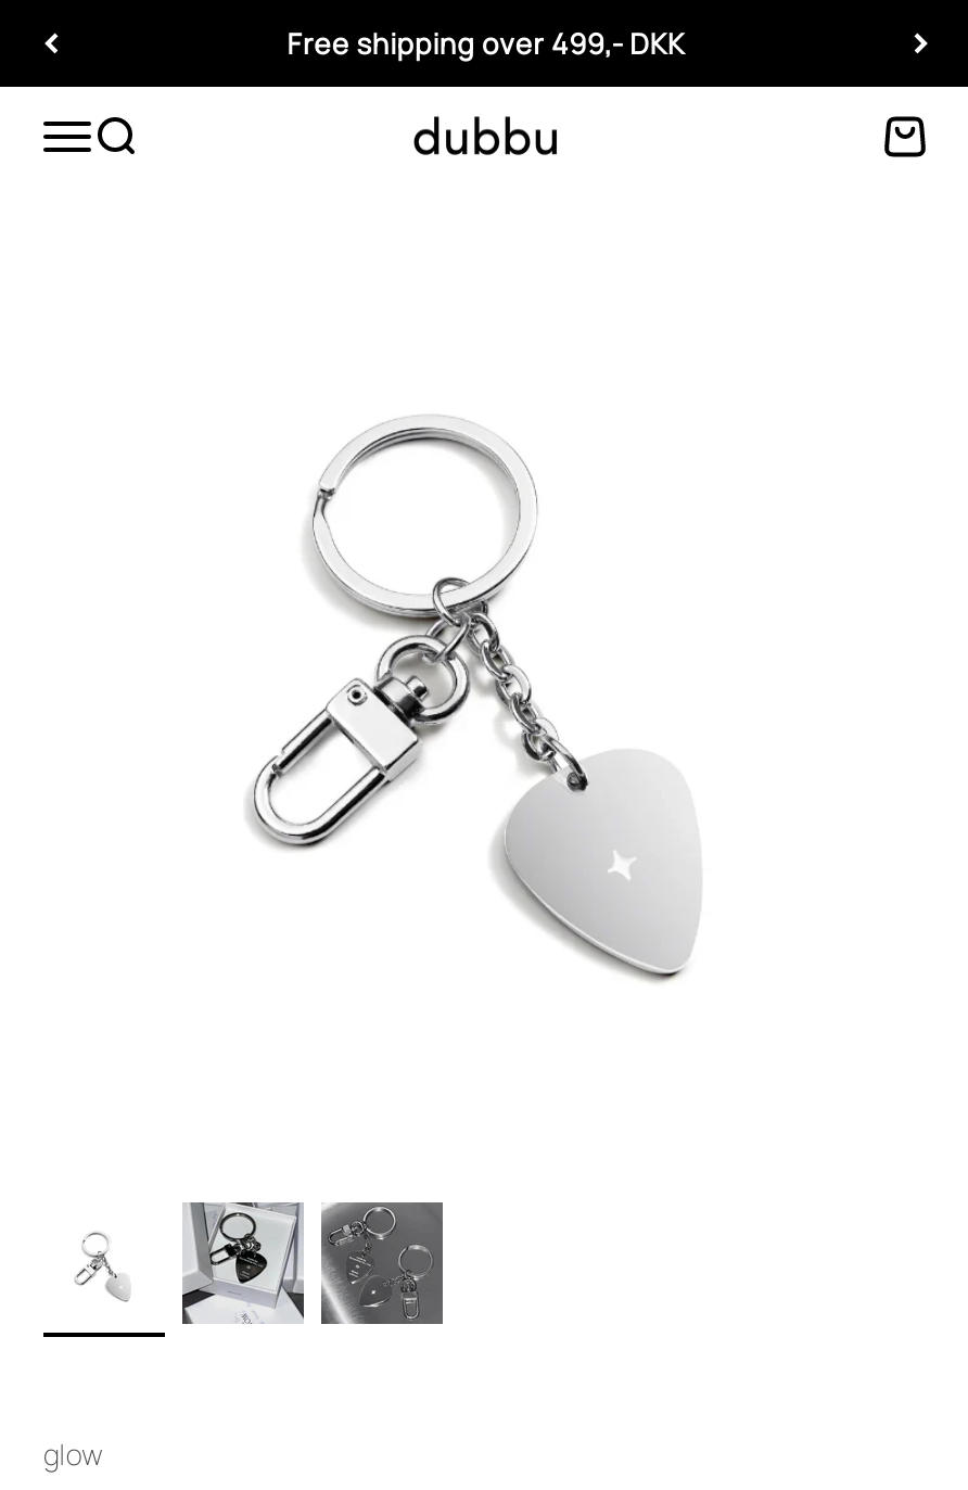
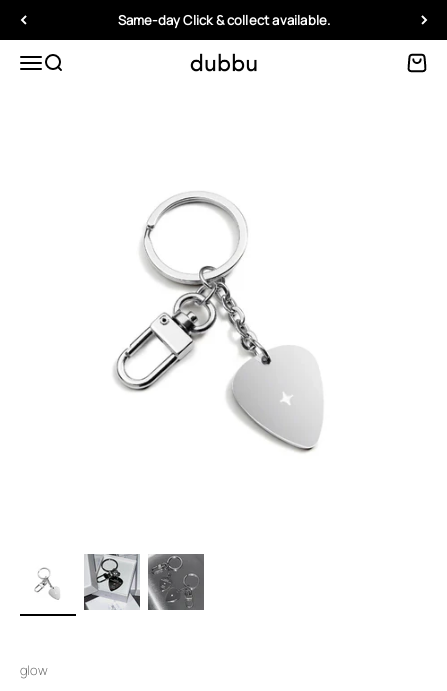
- Free shipping over 499,- DKK
+ Same-day Click & collect available.
